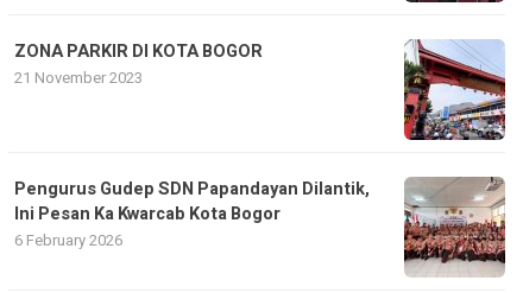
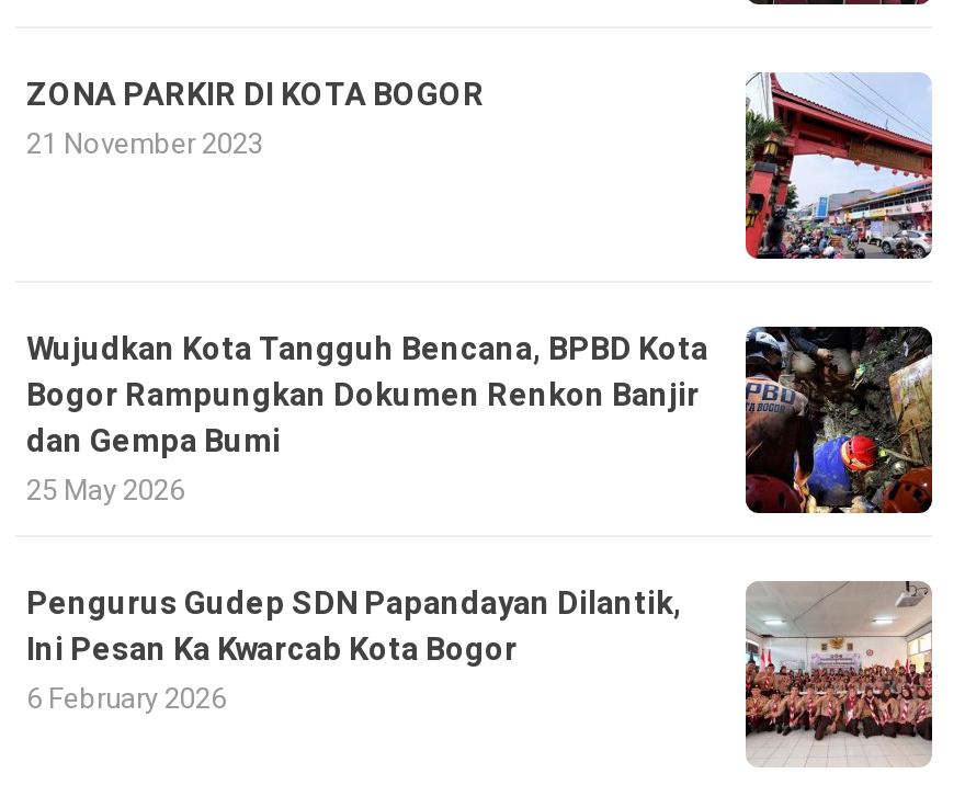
+ [image]
+ Wujudkan Kota Tangguh Bencana, BPBD Kota
+ Bogor Rampungkan Dokumen Renkon Banjir
+ dan Gempa Bumi
+ 25 May 2026
